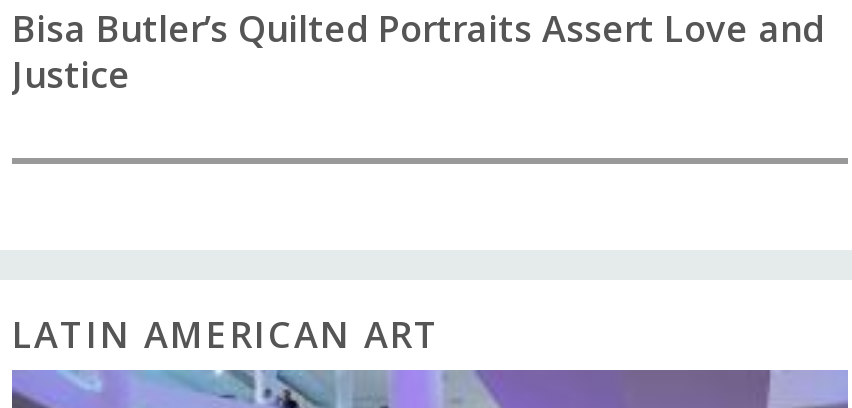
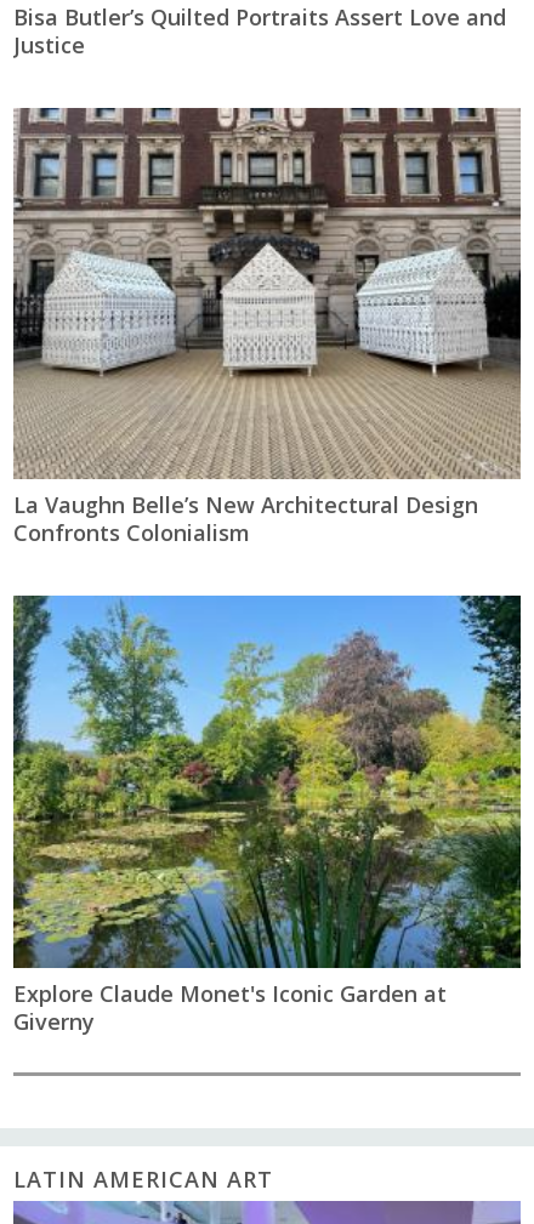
+ [image]
+ La Vaughn Belle’s New Architectural Design
+ Confronts Colonialism

+ [image]
+ Explore Claude Monet's Iconic Garden at
+ Giverny
